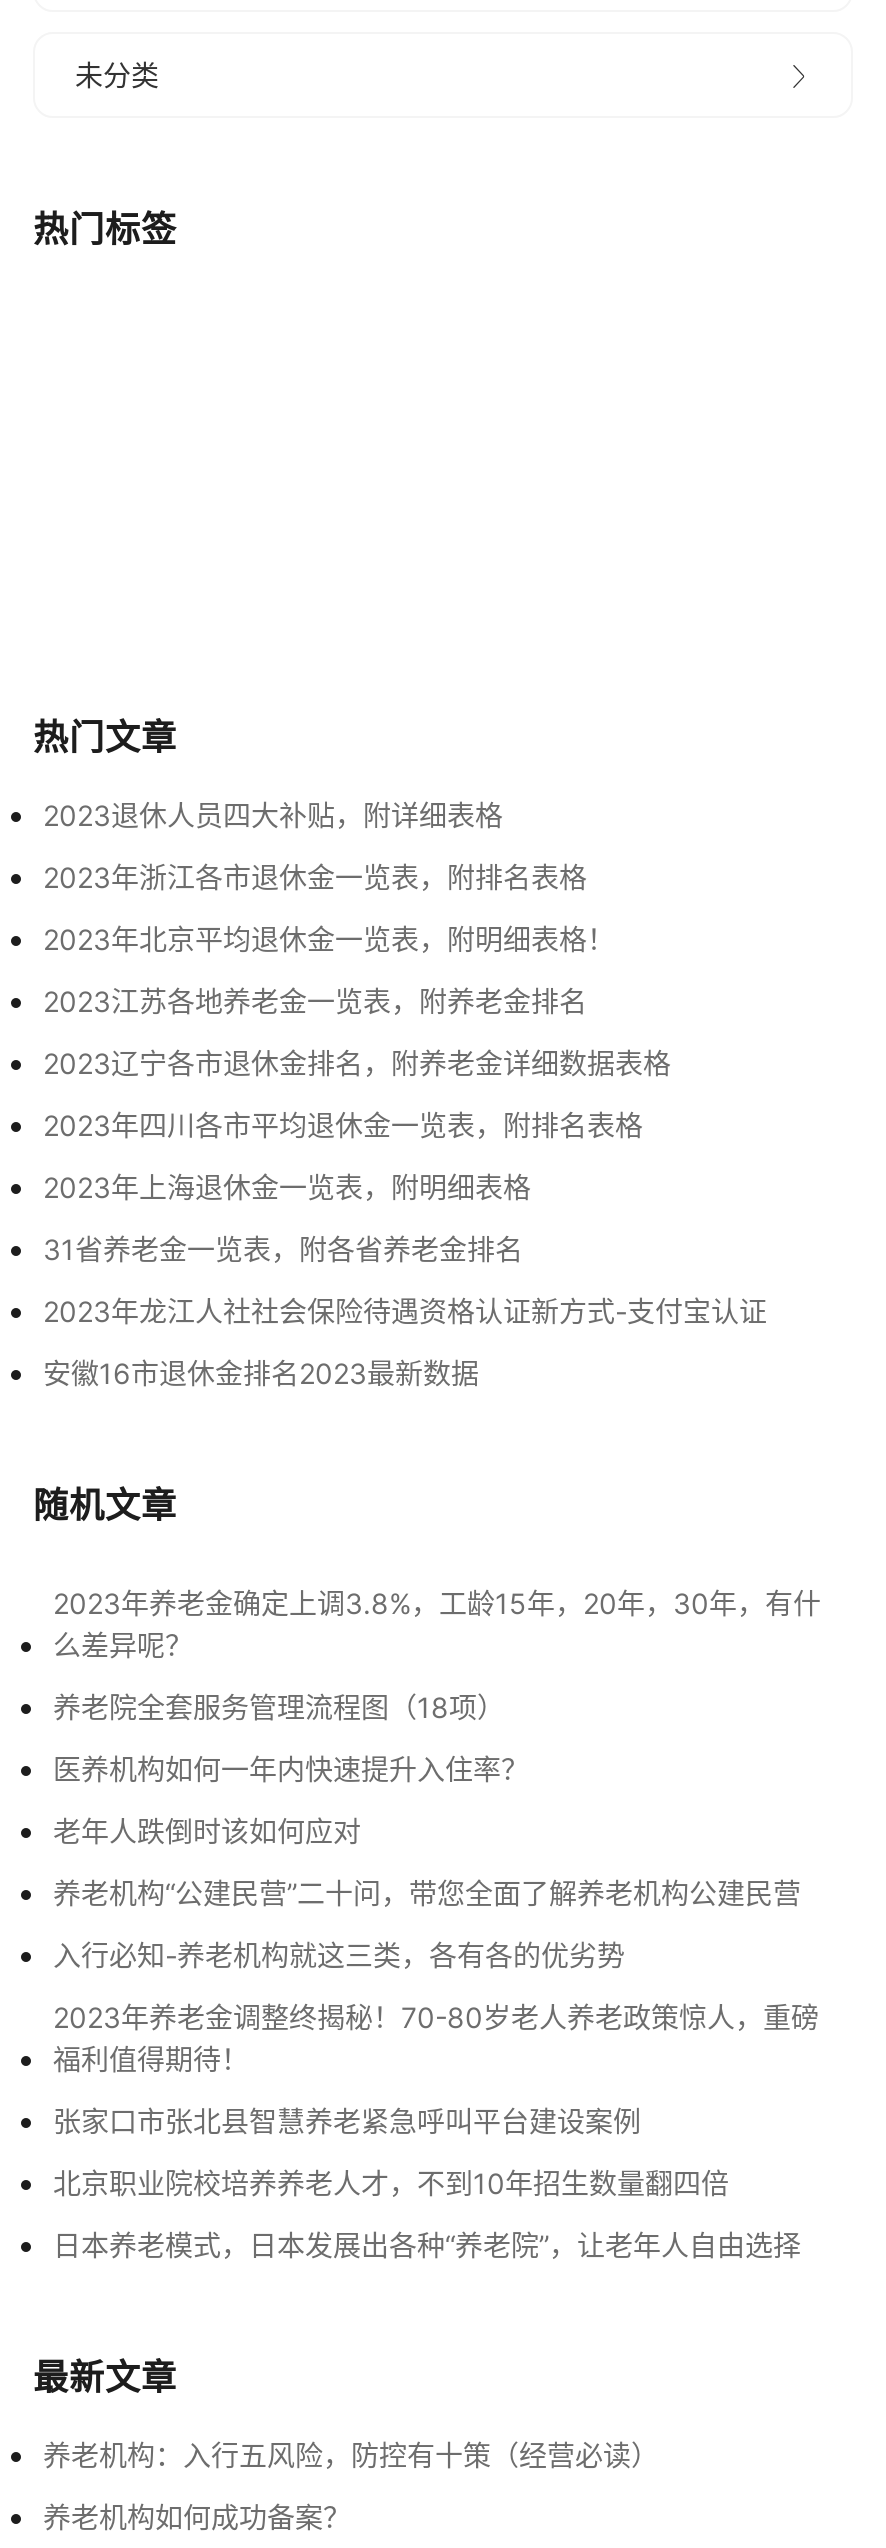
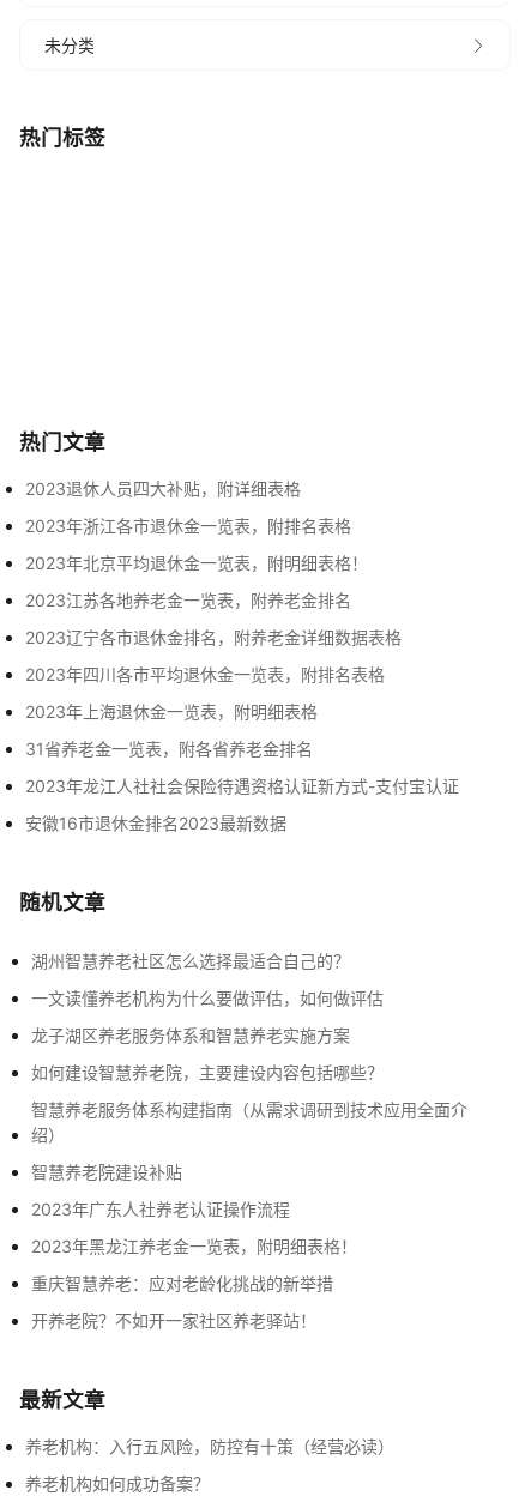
- 2023年养老金确定上调3.8%，工龄15年，20年，30年，有什
- 么差异呢？
+ 湖州智慧养老社区怎么选择最适合自己的？

- 养老院全套服务管理流程图（18项）
+ 一文读懂养老机构为什么要做评估，如何做评估

- 医养机构如何一年内快速提升入住率？
+ 龙子湖区养老服务体系和智慧养老实施方案

- 老年人跌倒时该如何应对
+ 如何建设智慧养老院，主要建设内容包括哪些？

- 养老机构“公建民营”二十问，带您全面了解养老机构公建民营
+ 智慧养老服务体系构建指南（从需求调研到技术应用全面介
+ 绍）

- 入行必知-养老机构就这三类，各有各的优劣势
+ 智慧养老院建设补贴

- 2023年养老金调整终揭秘！70-80岁老人养老政策惊人，重磅
- 福利值得期待！
+ 2023年广东人社养老认证操作流程

- 张家口市张北县智慧养老紧急呼叫平台建设案例
+ 2023年黑龙江养老金一览表，附明细表格！

- 北京职业院校培养养老人才，不到10年招生数量翻四倍
+ 重庆智慧养老：应对老龄化挑战的新举措

- 日本养老模式，日本发展出各种“养老院”，让老年人自由选择
+ 开养老院？不如开一家社区养老驿站！
